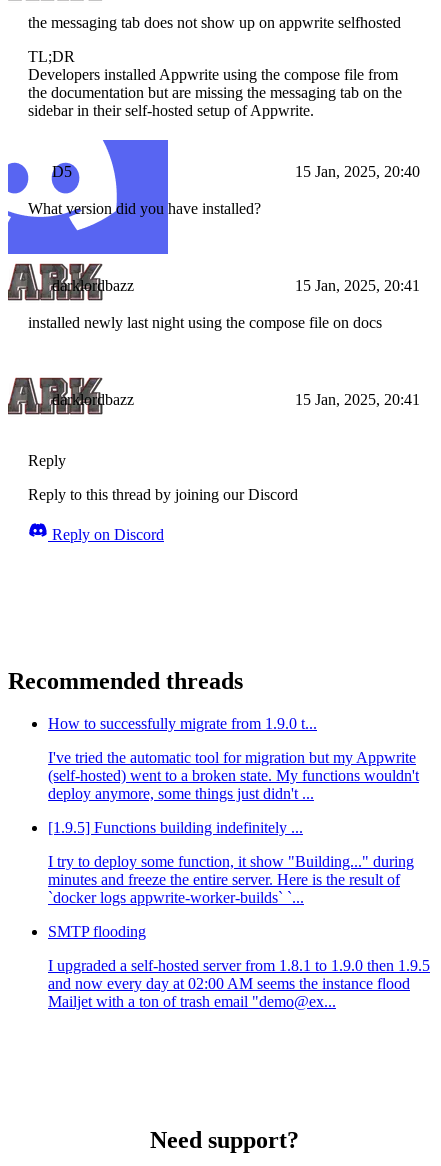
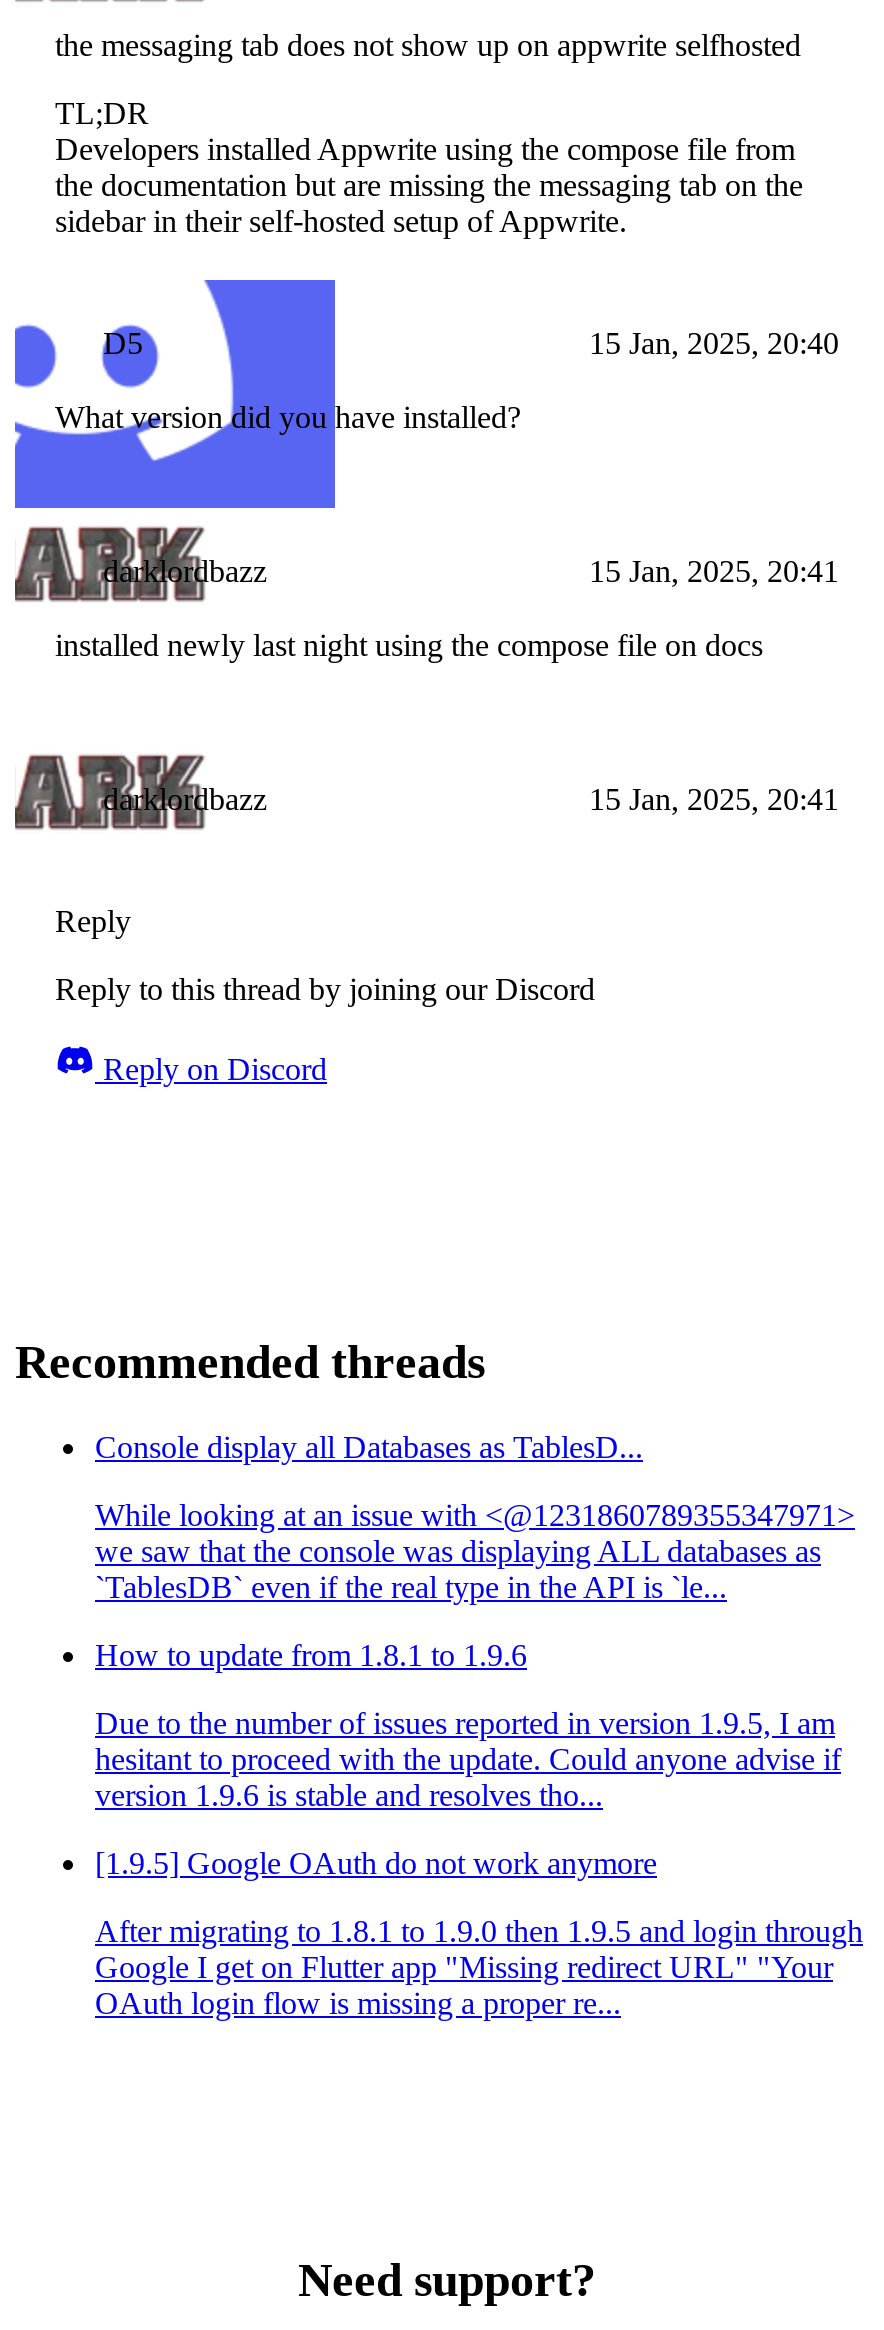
- How to successfully migrate from 1.9.0 t...
+ Console display all Databases as TablesD...

- I've tried the automatic tool for migration but my Appwrite
- (self-hosted) went to a broken state. My functions wouldn't
- deploy anymore, some things just didn't ...
+ While looking at an issue with <@1231860789355347971>
+ we saw that the console was displaying ALL databases as
+ `TablesDB` even if the real type in the API is `le...

- [1.9.5] Functions building indefinitely ...
+ How to update from 1.8.1 to 1.9.6

- I try to deploy some function, it show "Building..." during
- minutes and freeze the entire server. Here is the result of
- `docker logs appwrite-worker-builds` `...
+ Due to the number of issues reported in version 1.9.5, I am
+ hesitant to proceed with the update. Could anyone advise if
+ version 1.9.6 is stable and resolves tho...

- SMTP flooding
+ [1.9.5] Google OAuth do not work anymore

- I upgraded a self-hosted server from 1.8.1 to 1.9.0 then 1.9.5
- and now every day at 02:00 AM seems the instance flood
- Mailjet with a ton of trash email "demo@ex...
+ After migrating to 1.8.1 to 1.9.0 then 1.9.5 and login through
+ Google I get on Flutter app "Missing redirect URL" "Your
+ OAuth login flow is missing a proper re...
